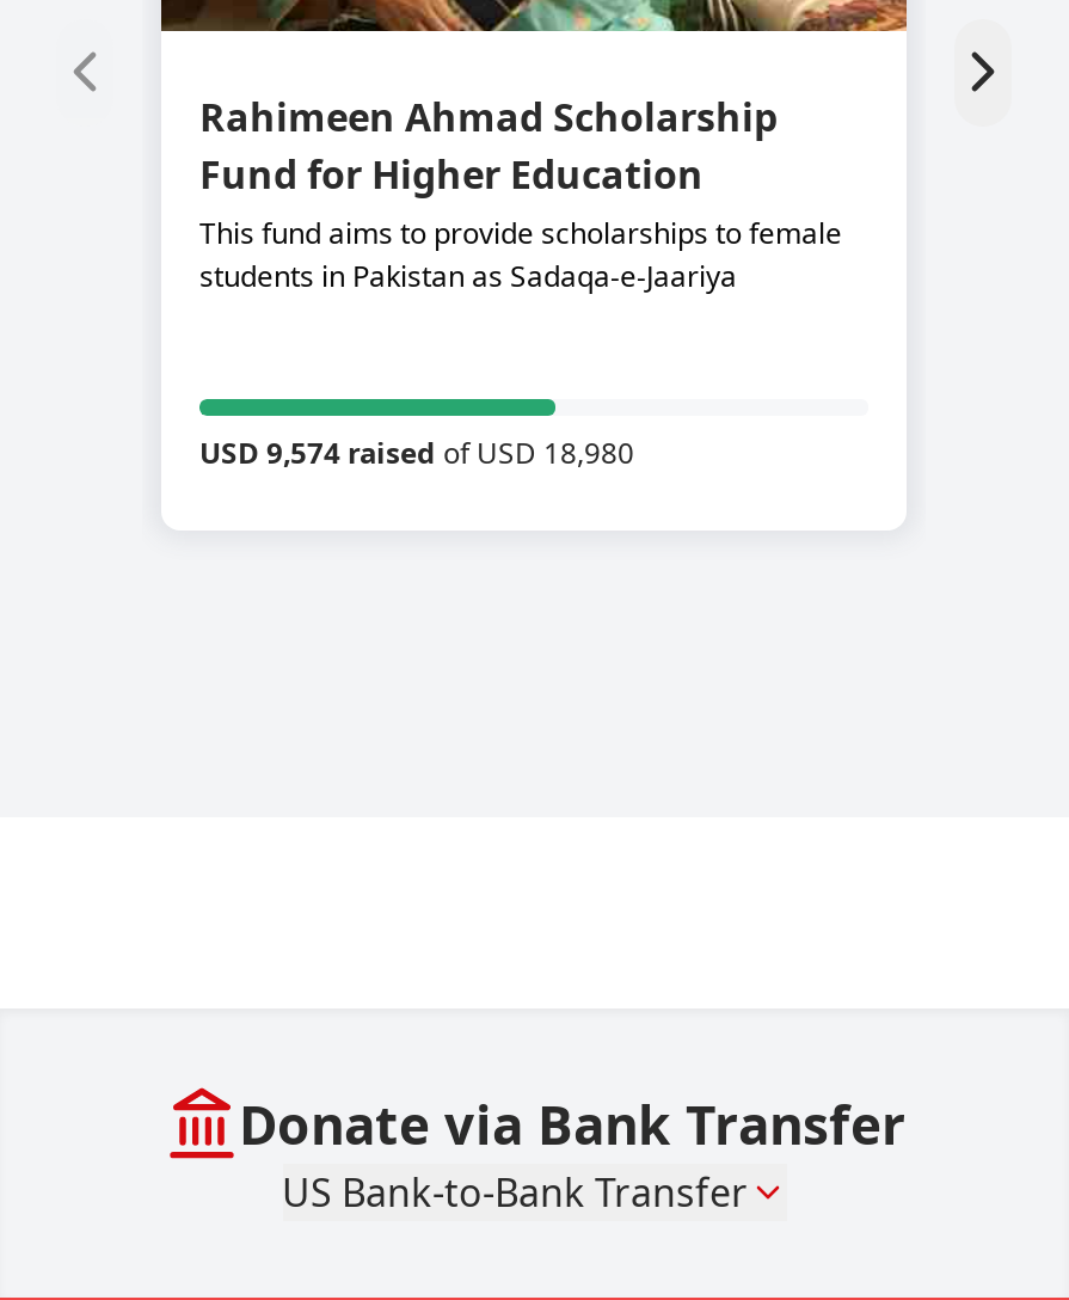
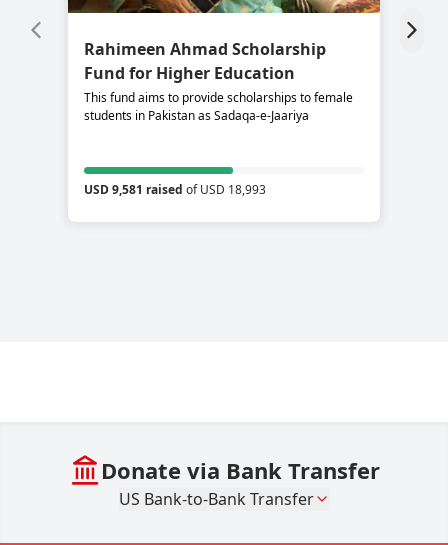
- USD 9,574 raised of USD 18,980
+ USD 9,581 raised of USD 18,993
